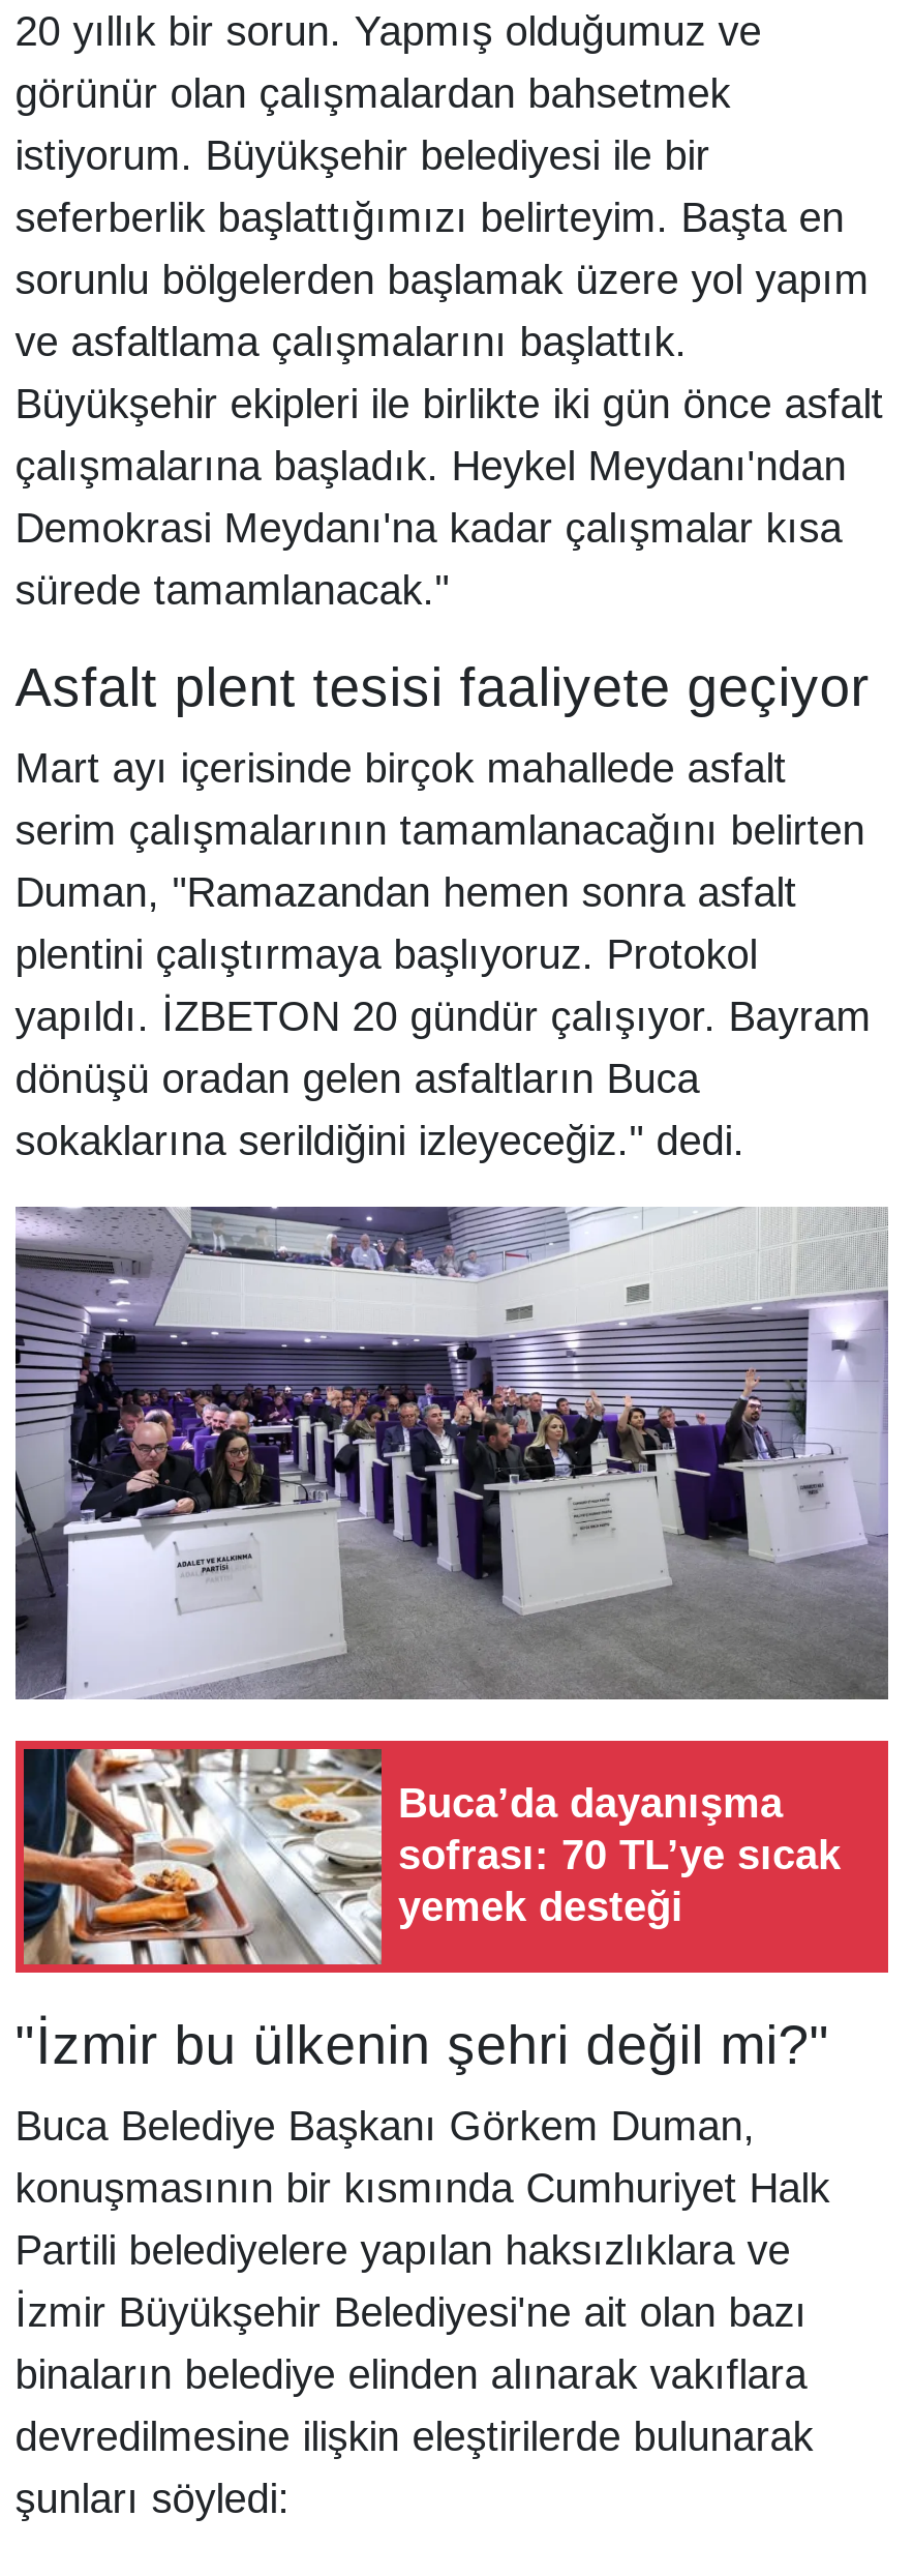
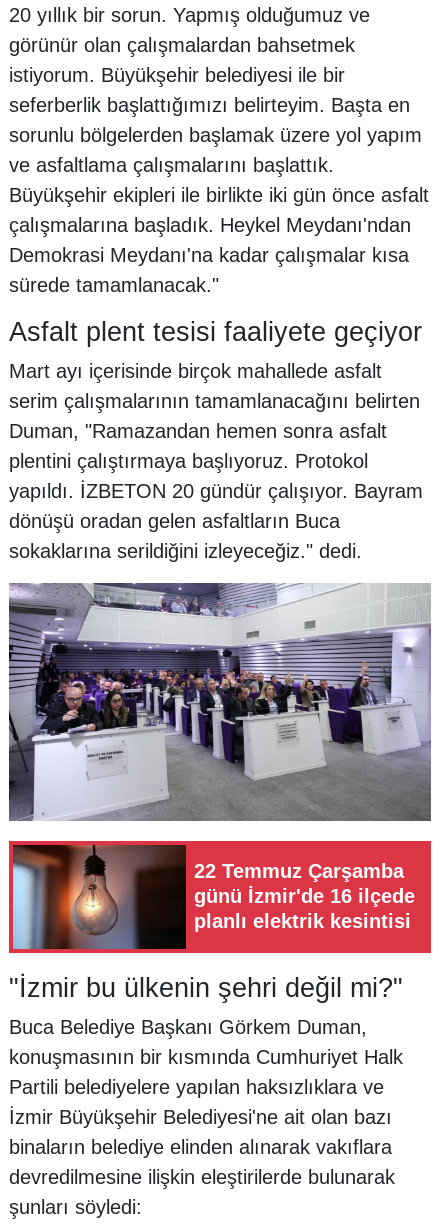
- [image]
- Buca’da dayanışma
- sofrası: 70 TL’ye sıcak
- yemek desteği
+ [image]
+ 22 Temmuz Çarşamba
+ günü İzmir'de 16 ilçede
+ planlı elektrik kesintisi
